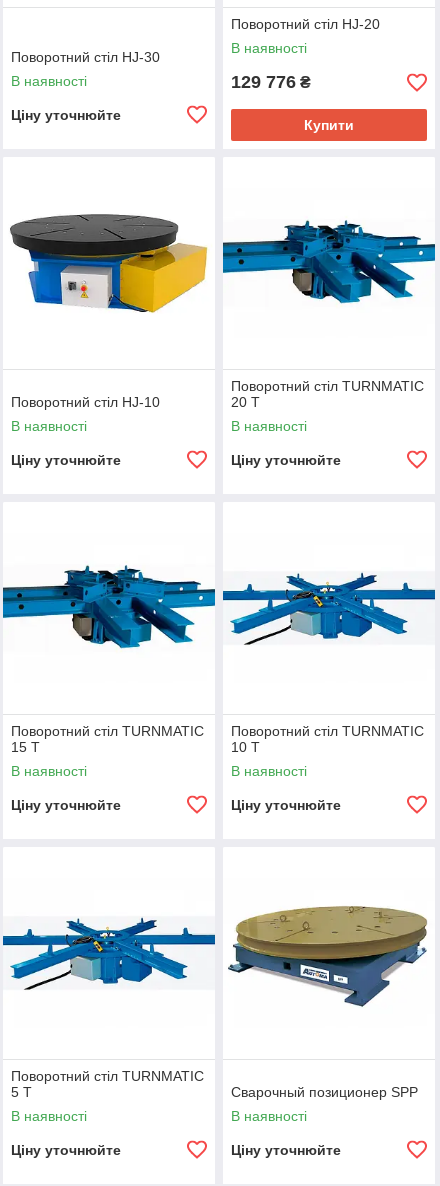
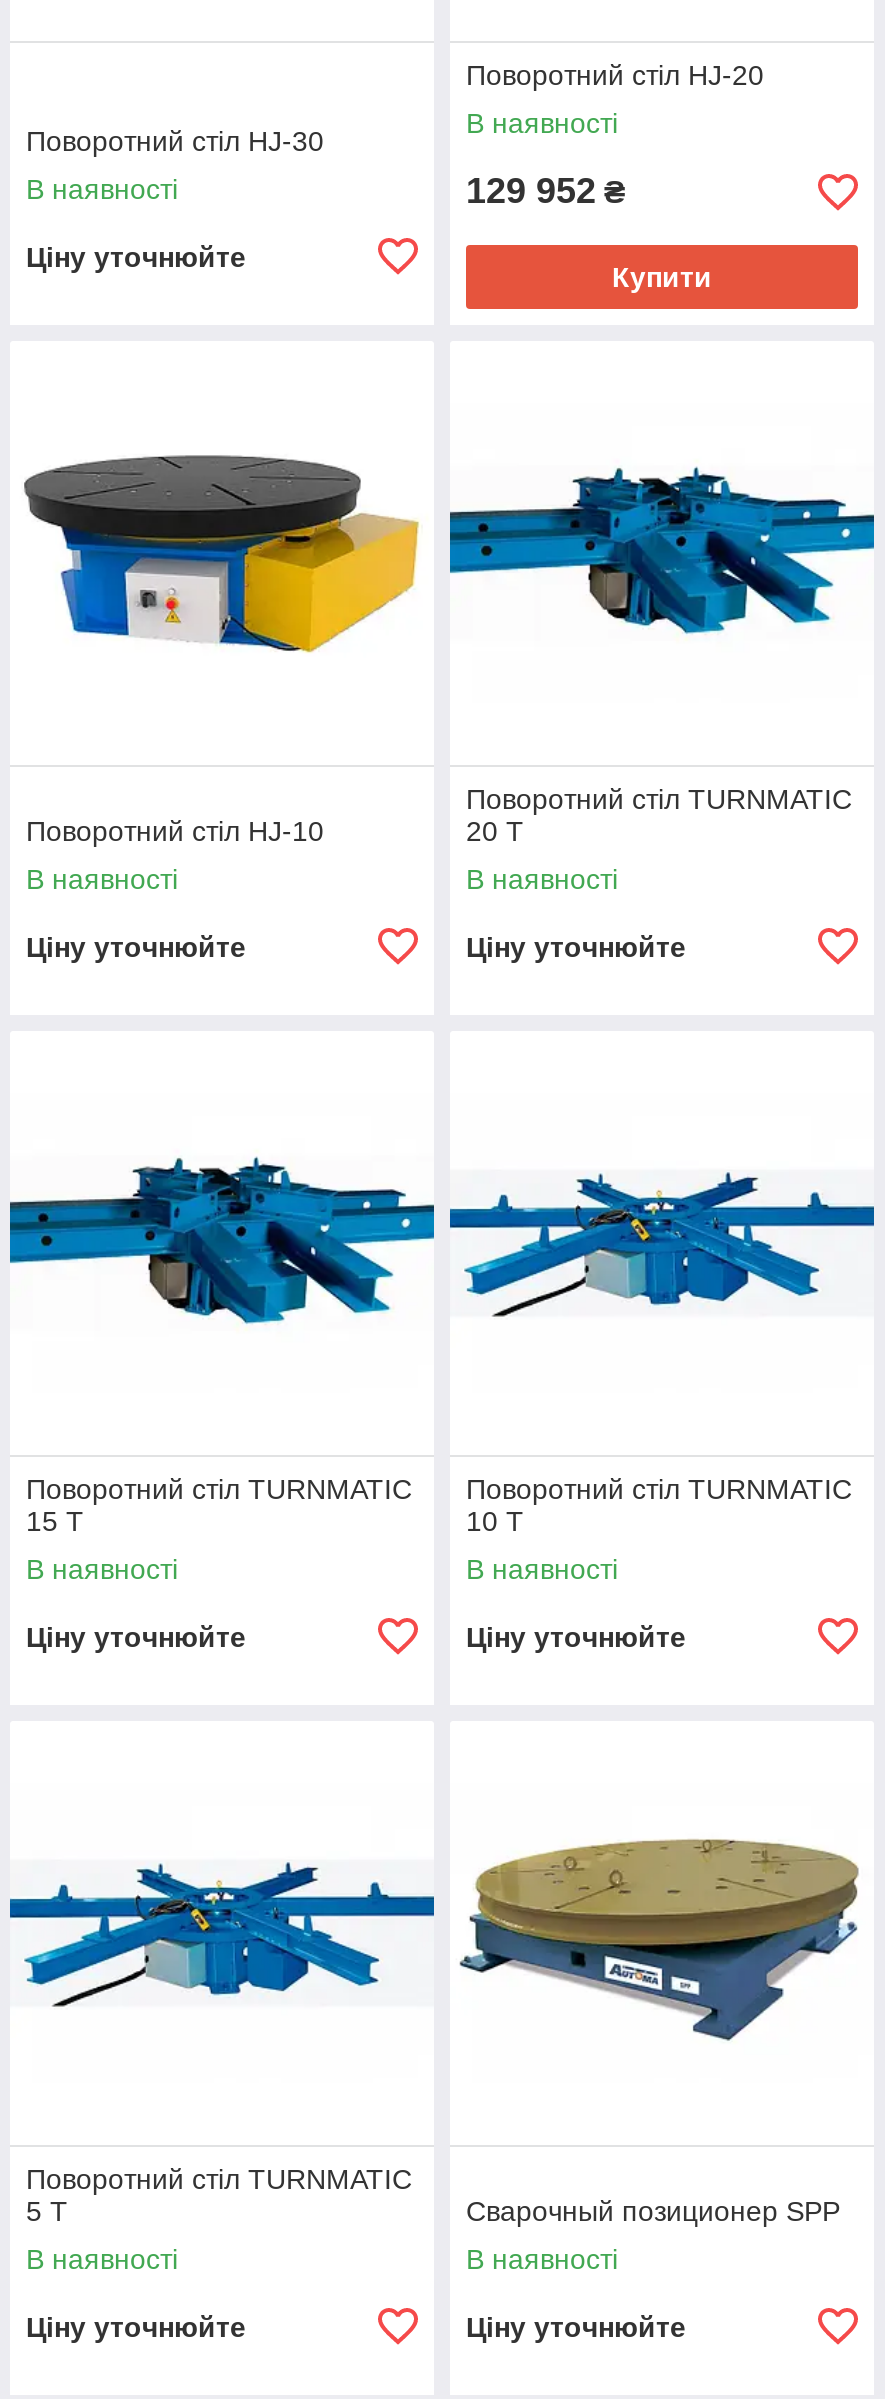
- 129 776 ₴
+ 129 952 ₴
